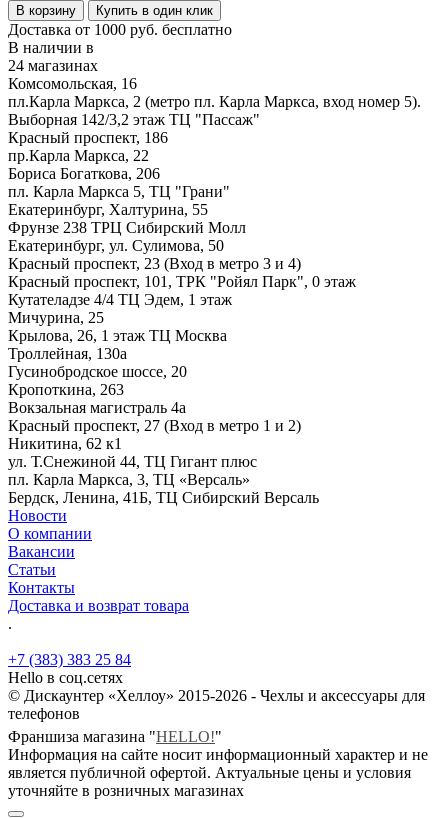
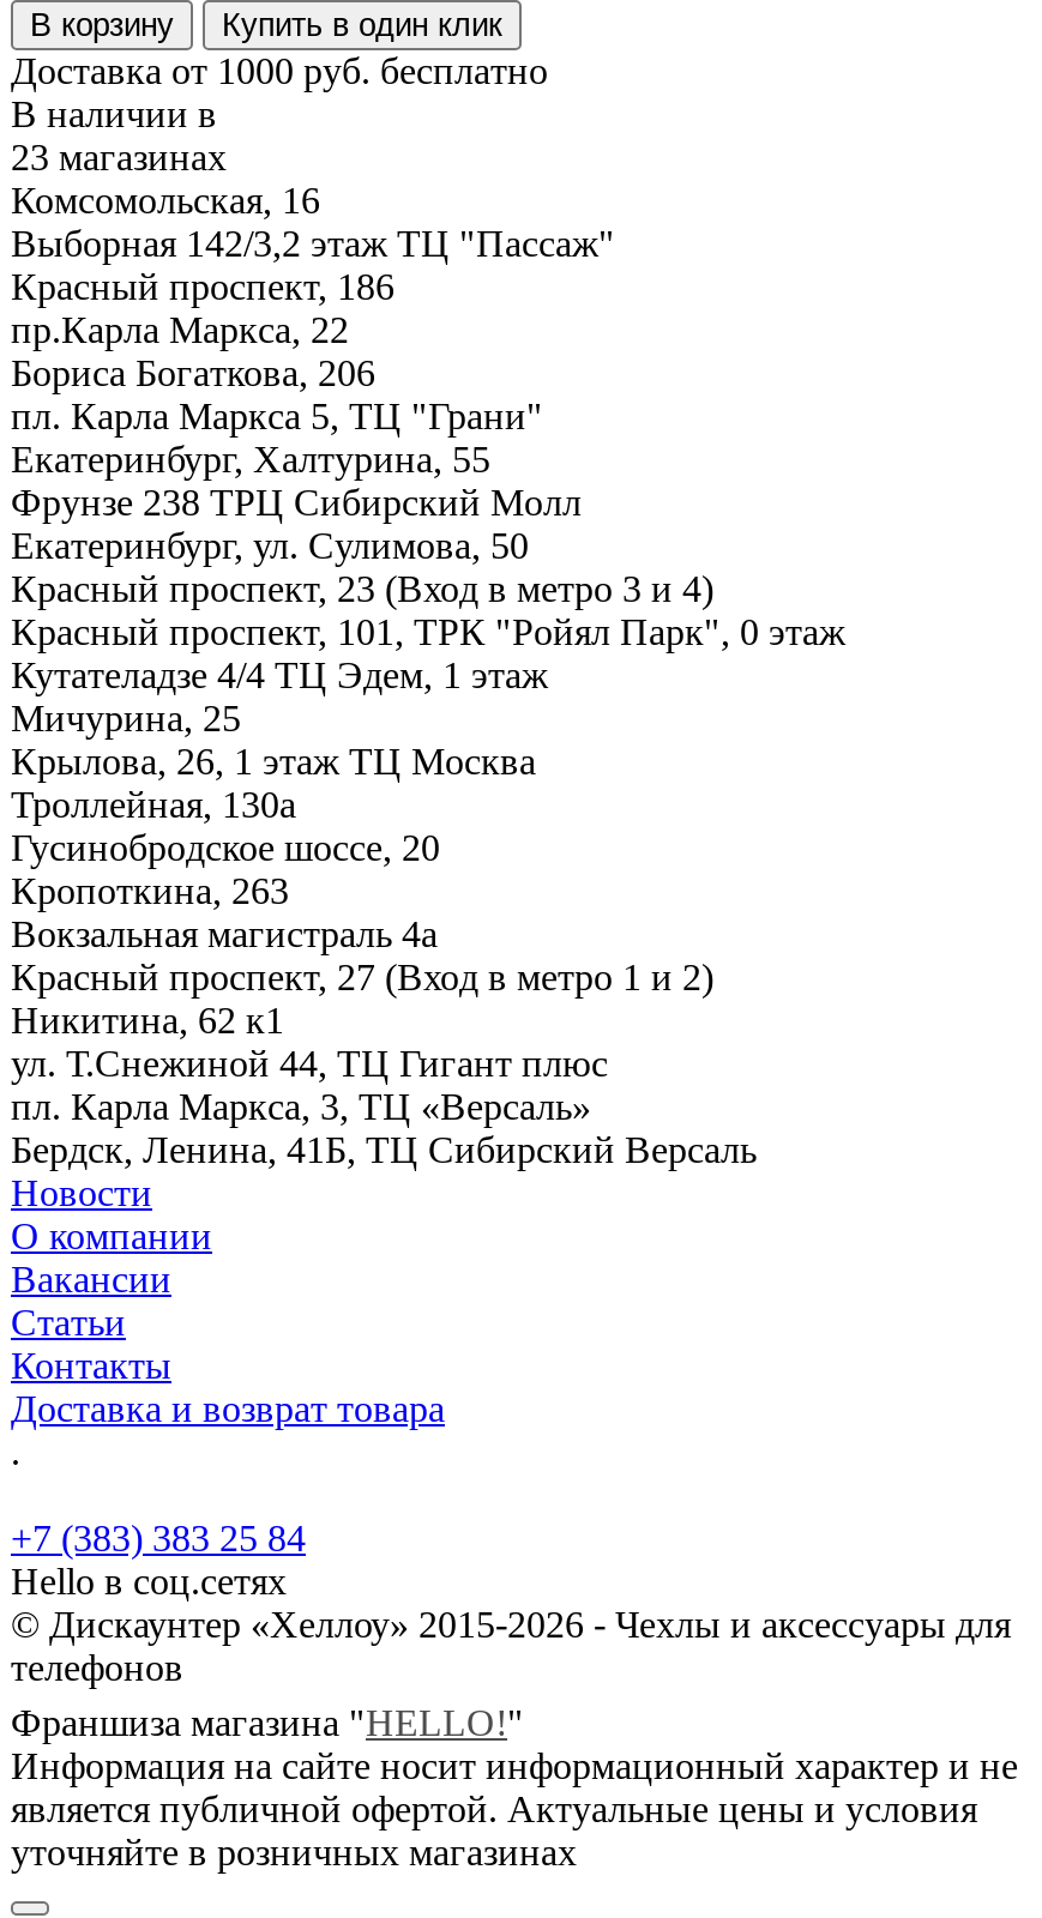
- 24 магазинах
+ 23 магазинах

- пл.Карла Маркса, 2 (метро пл. Карла Маркса, вход номер 5).
